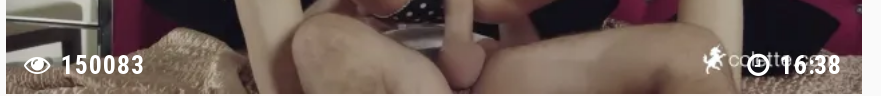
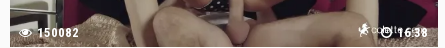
- 150083
+ 150082
